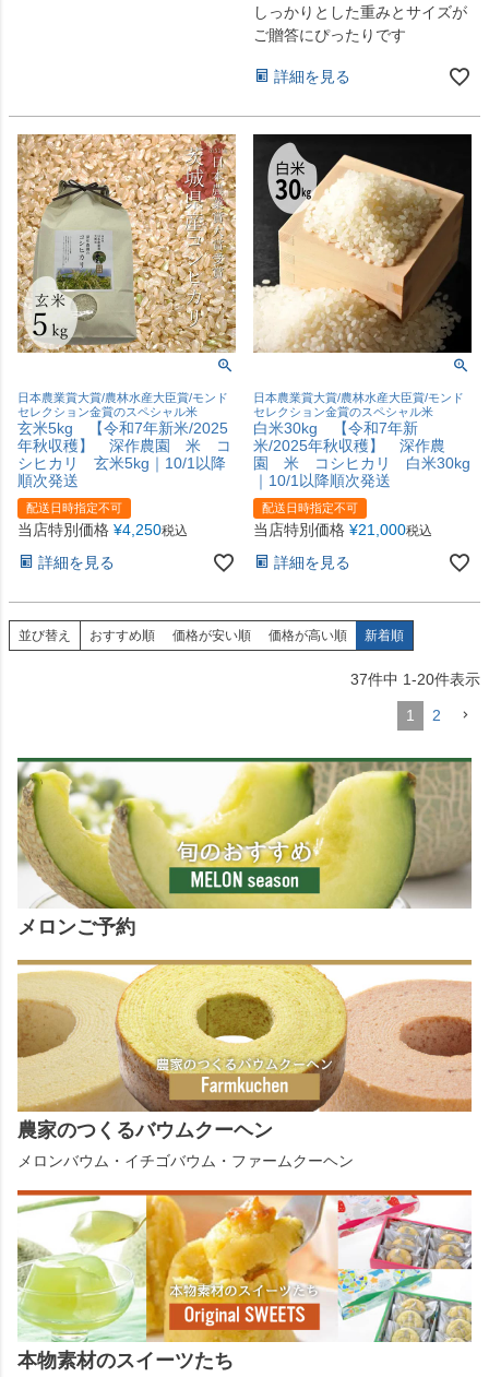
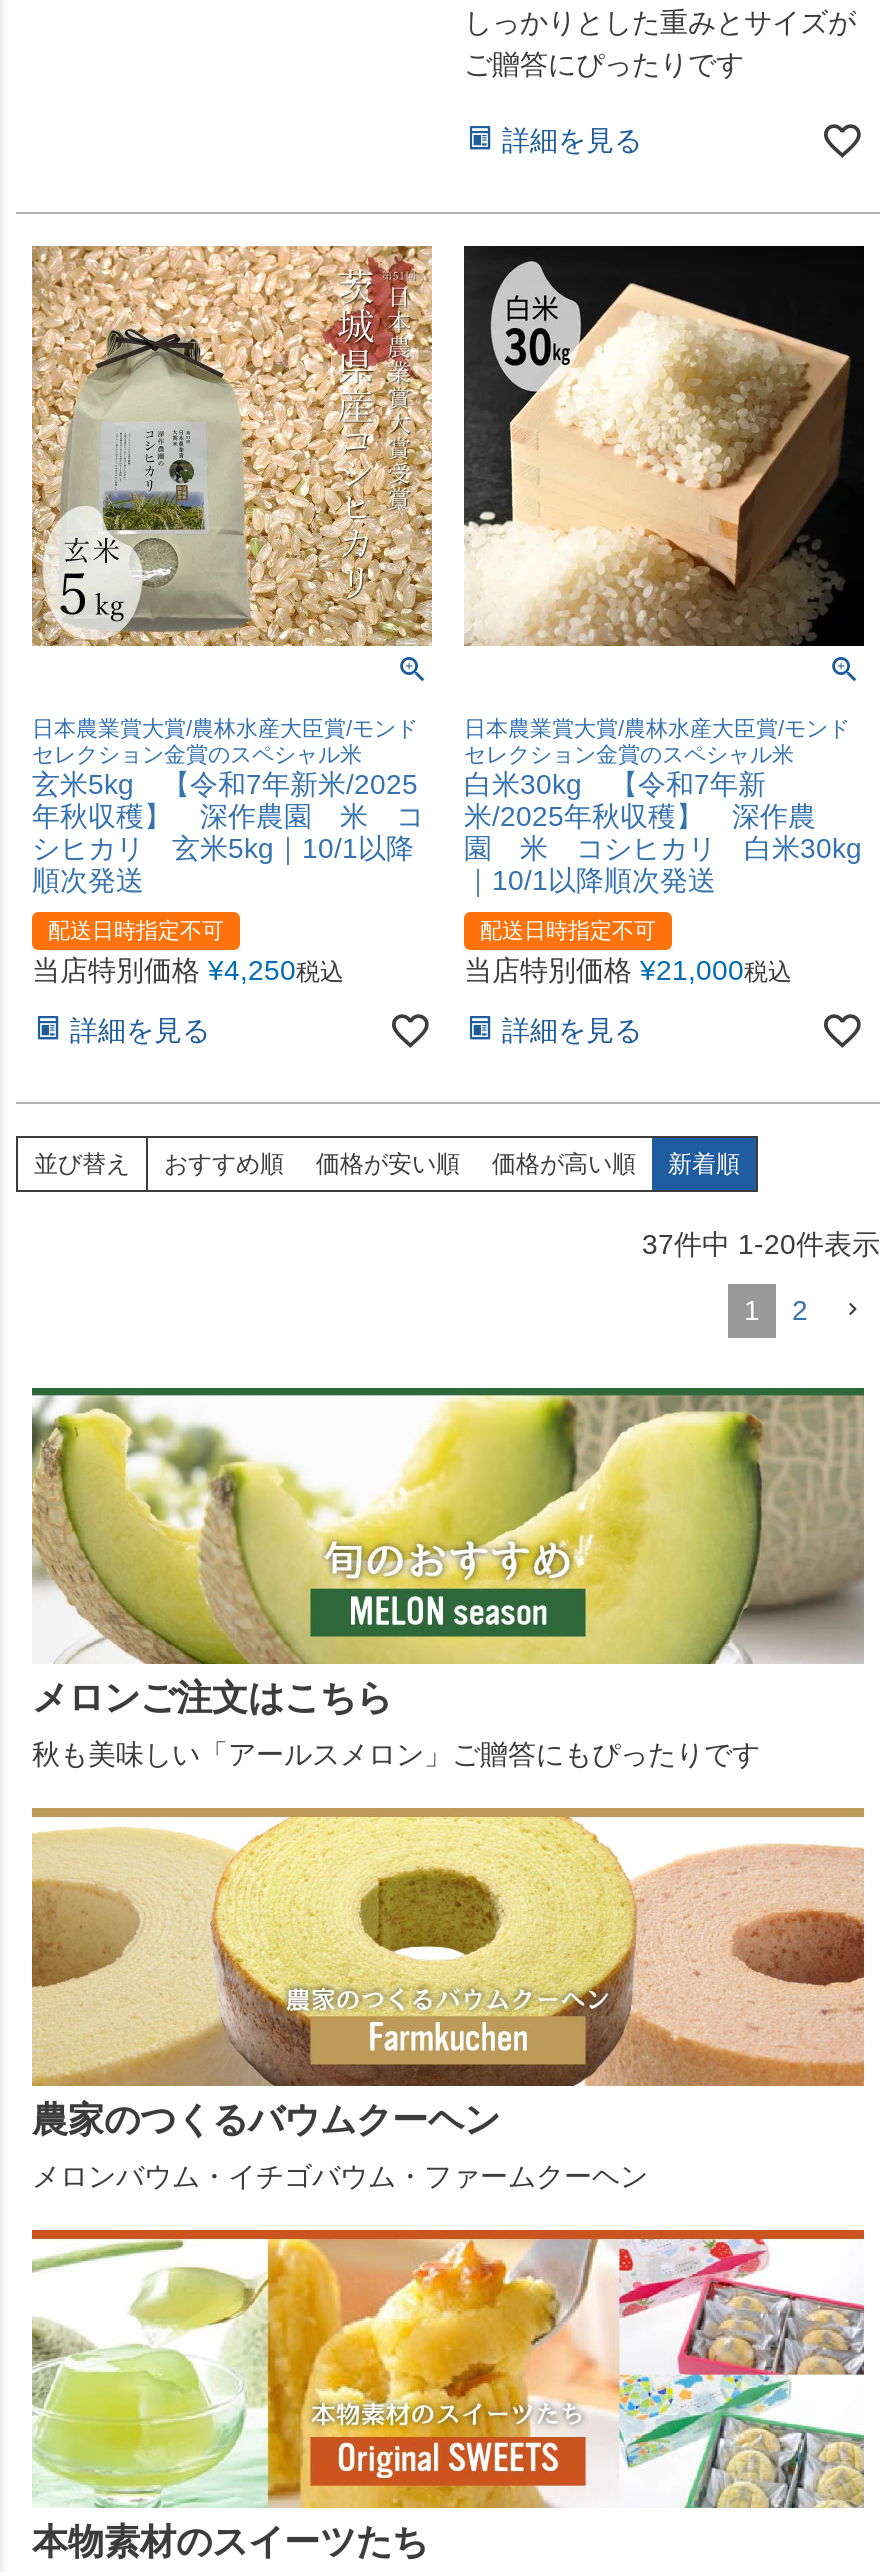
- メロンご予約
+ メロンご注文はこちら
+ 秋も美味しい「アールスメロン」ご贈答にもぴったりです
